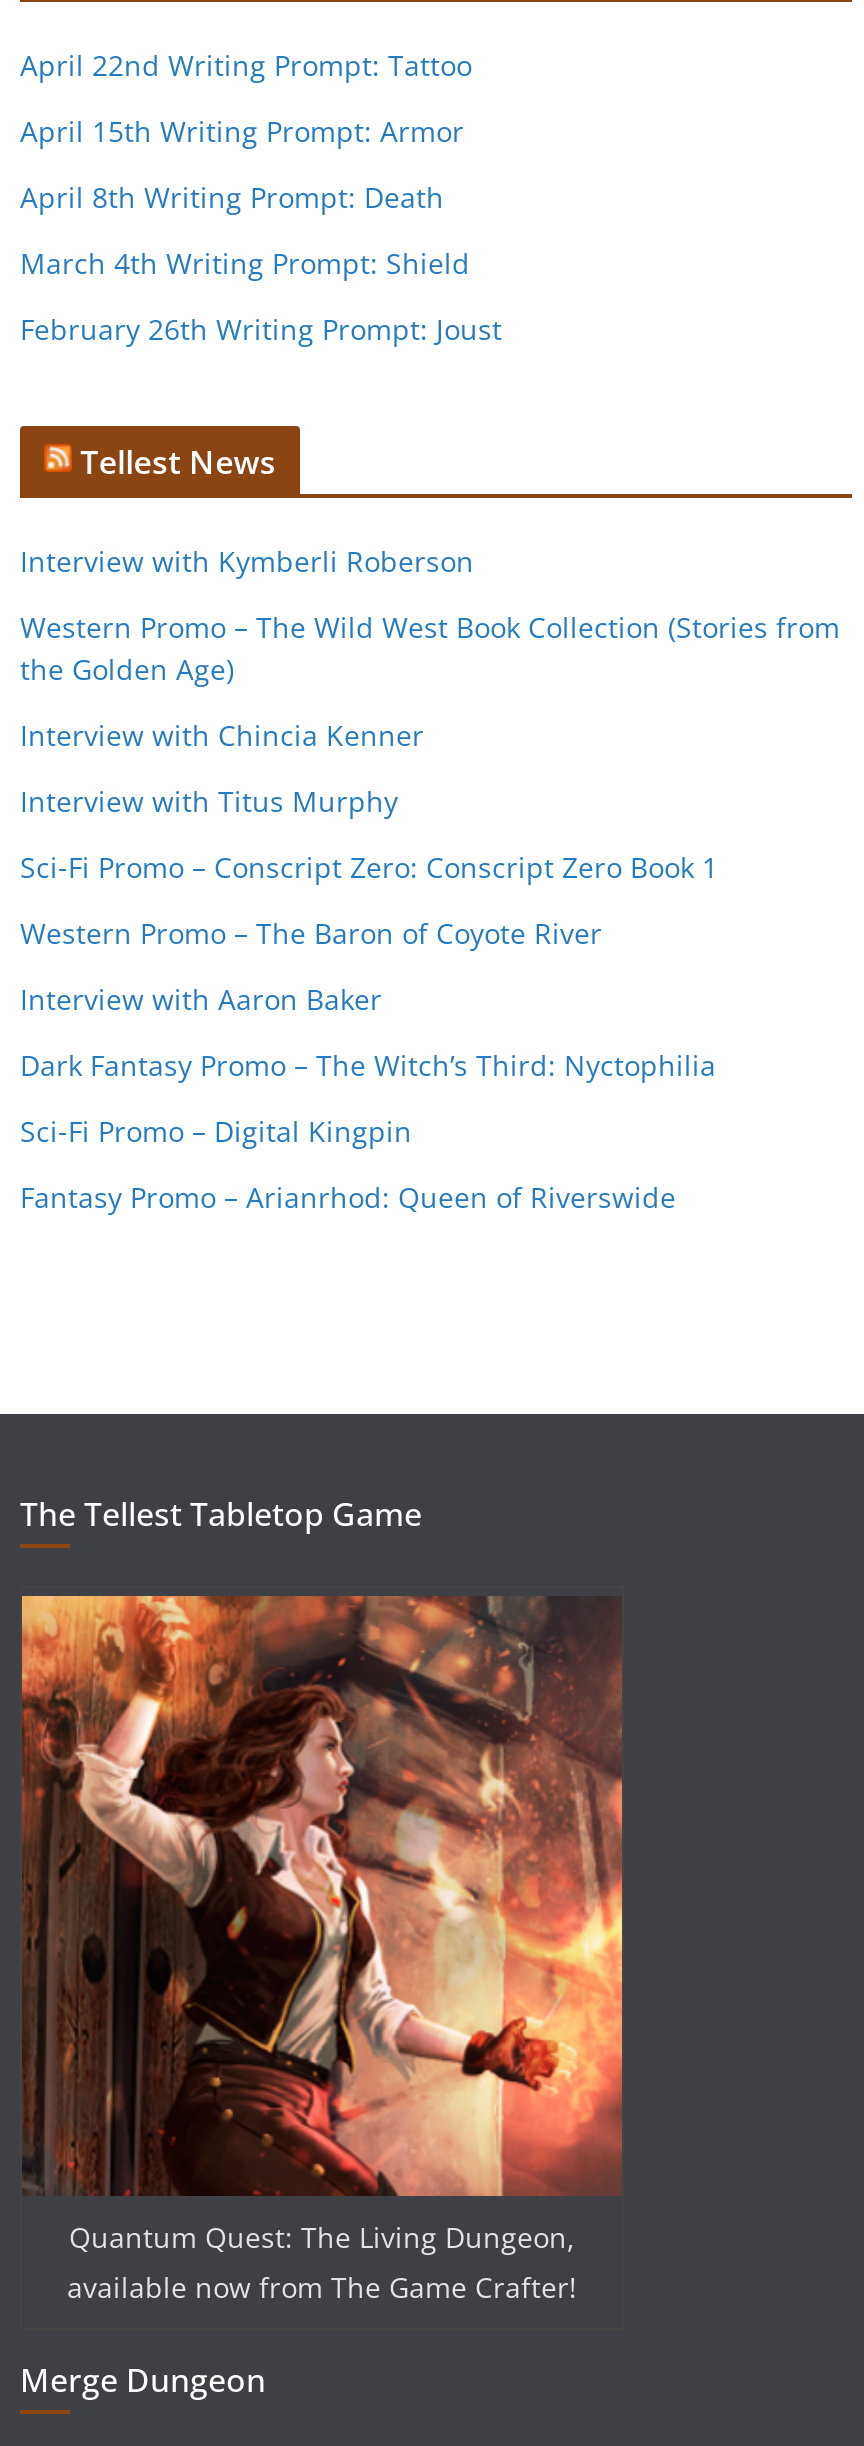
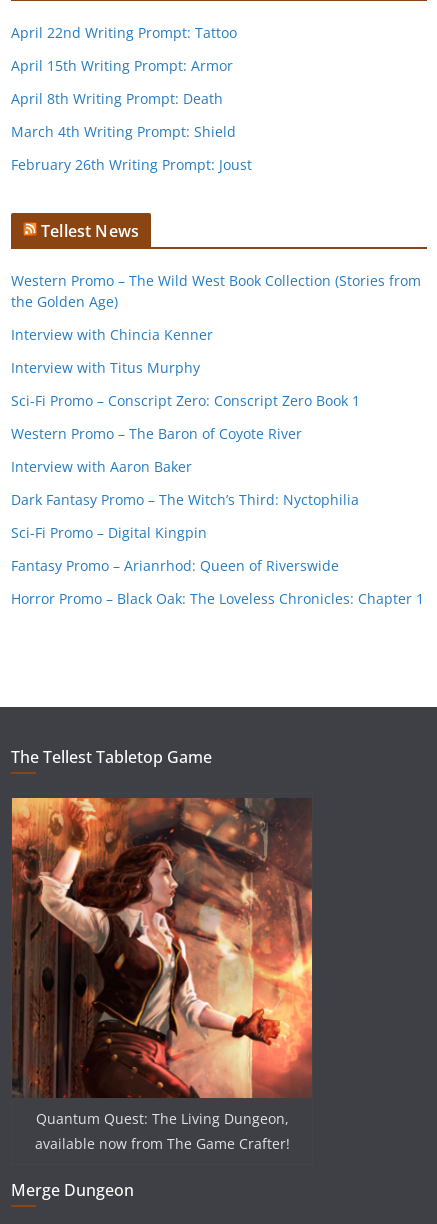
- Interview with Kymberli Roberson

moved up: Western Promo – The Wild West Book Collection (Stories from | the Golden Age) | Interview with Chincia Kenner | ... | Sci-Fi Promo – Digital Kingpin | Fantasy Promo – Arianrhod: Queen of Riverswide

+ Horror Promo – Black Oak: The Loveless Chronicles: Chapter 1
